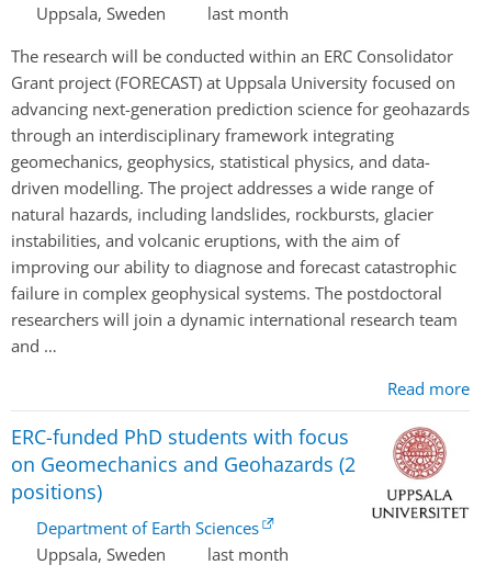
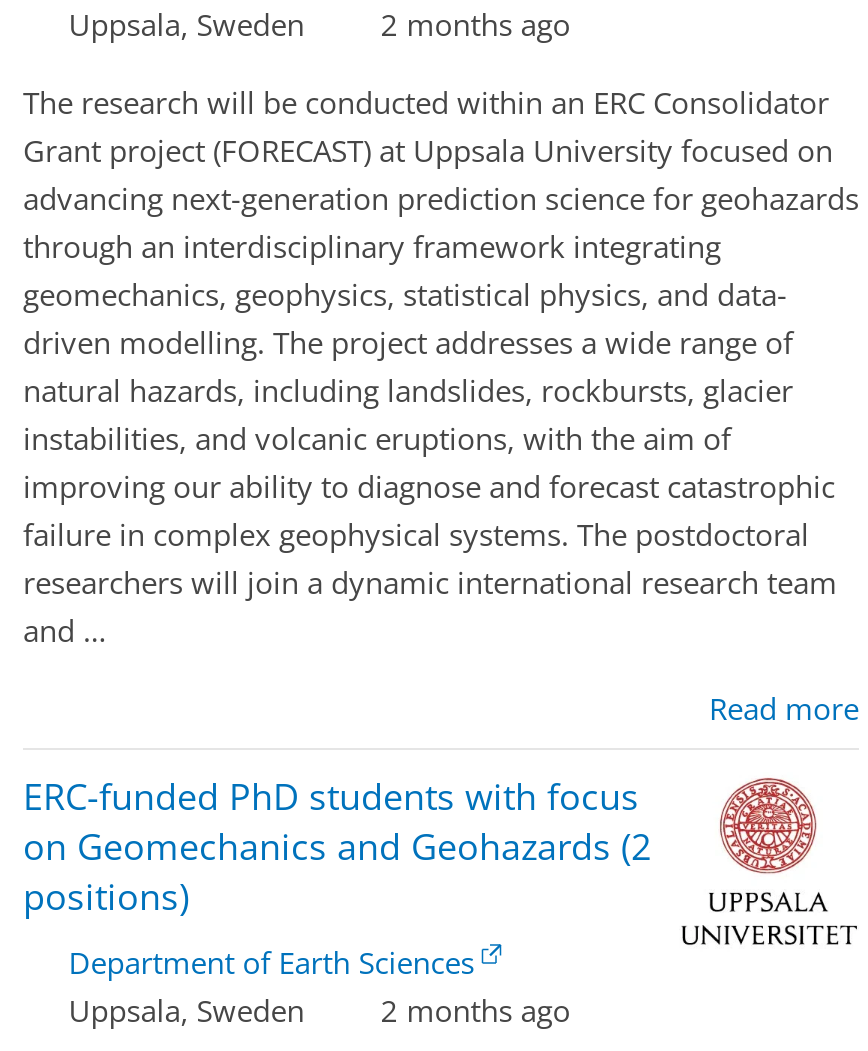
- last month
+ 2 months ago

- last month
+ 2 months ago
